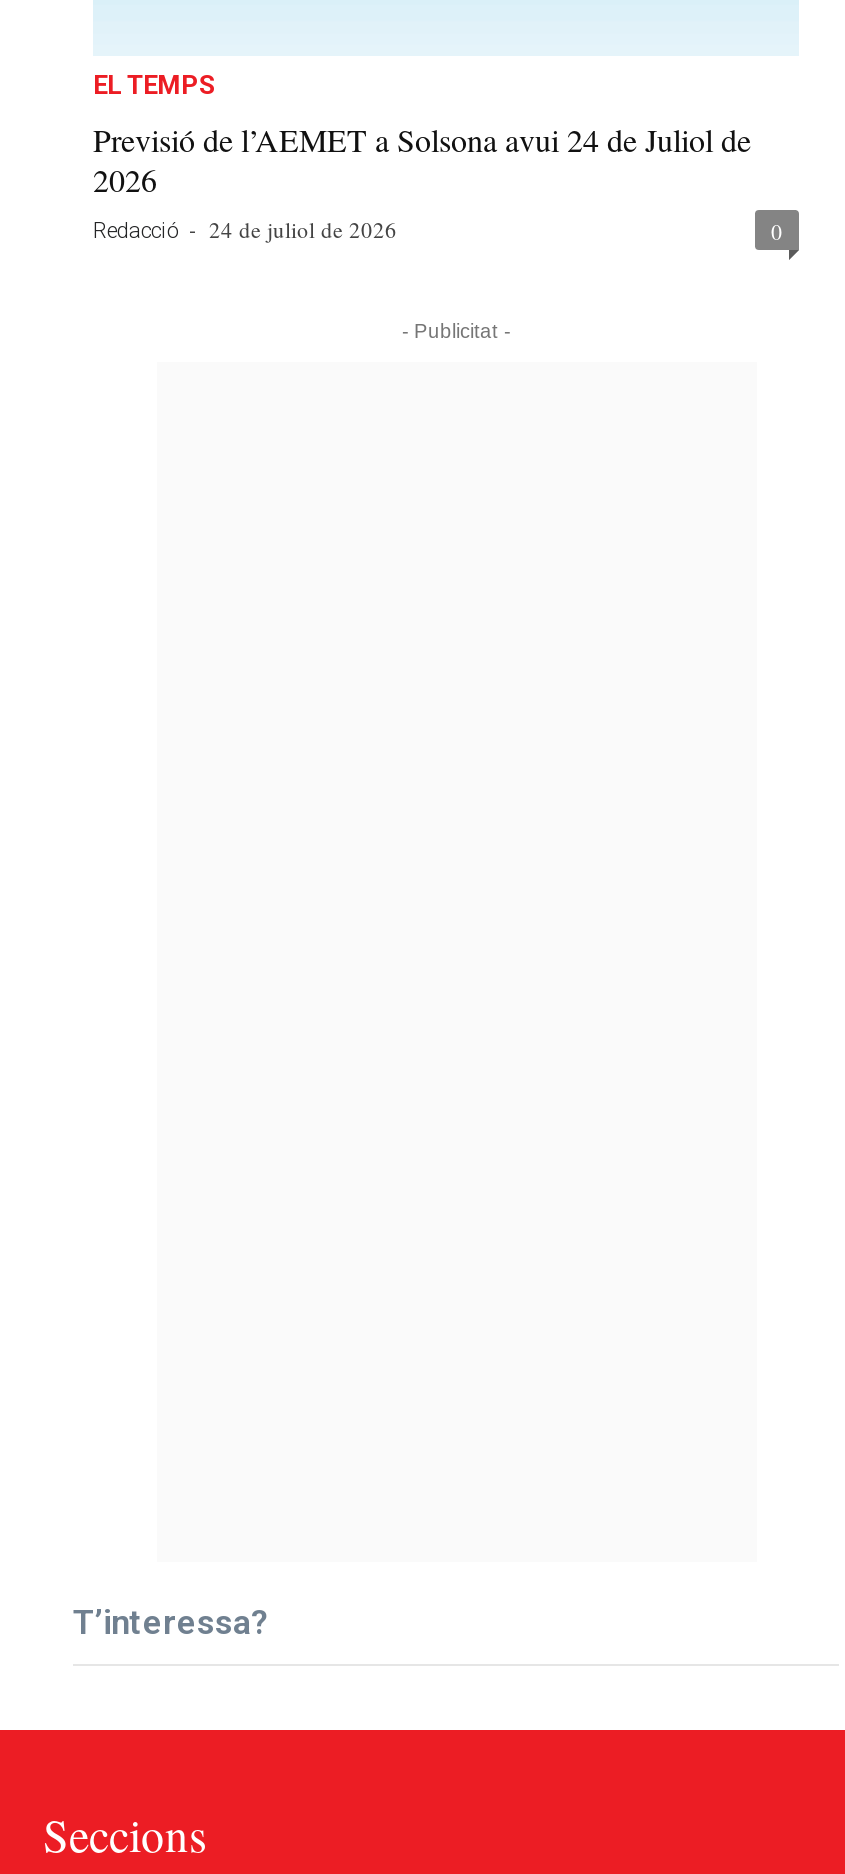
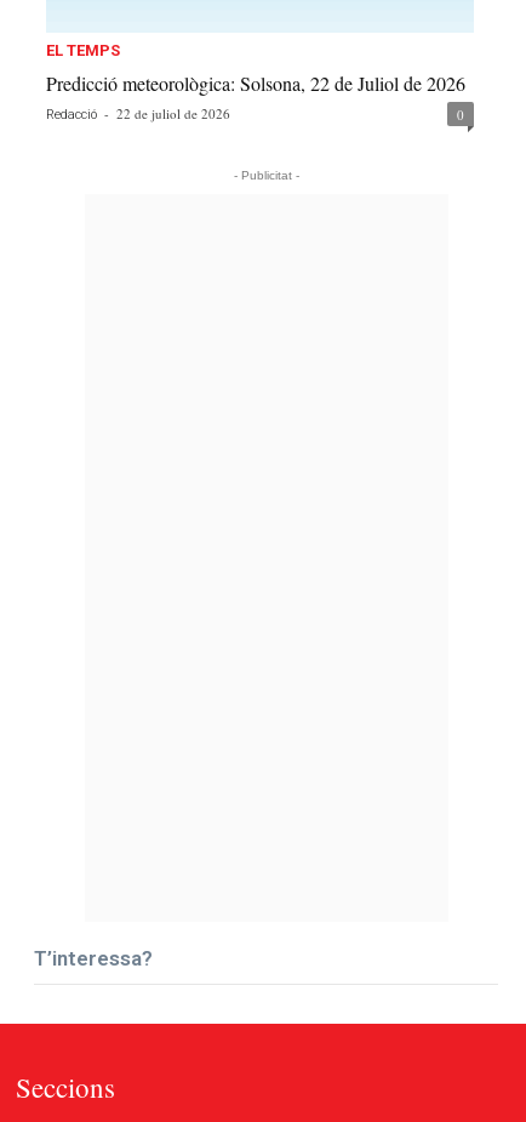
- Previsió de l’AEMET a Solsona avui 24 de Juliol de
- 2026
- Redacció - 24 de juliol de 2026
+ Predicció meteorològica: Solsona, 22 de Juliol de 2026
+ Redacció - 22 de juliol de 2026
